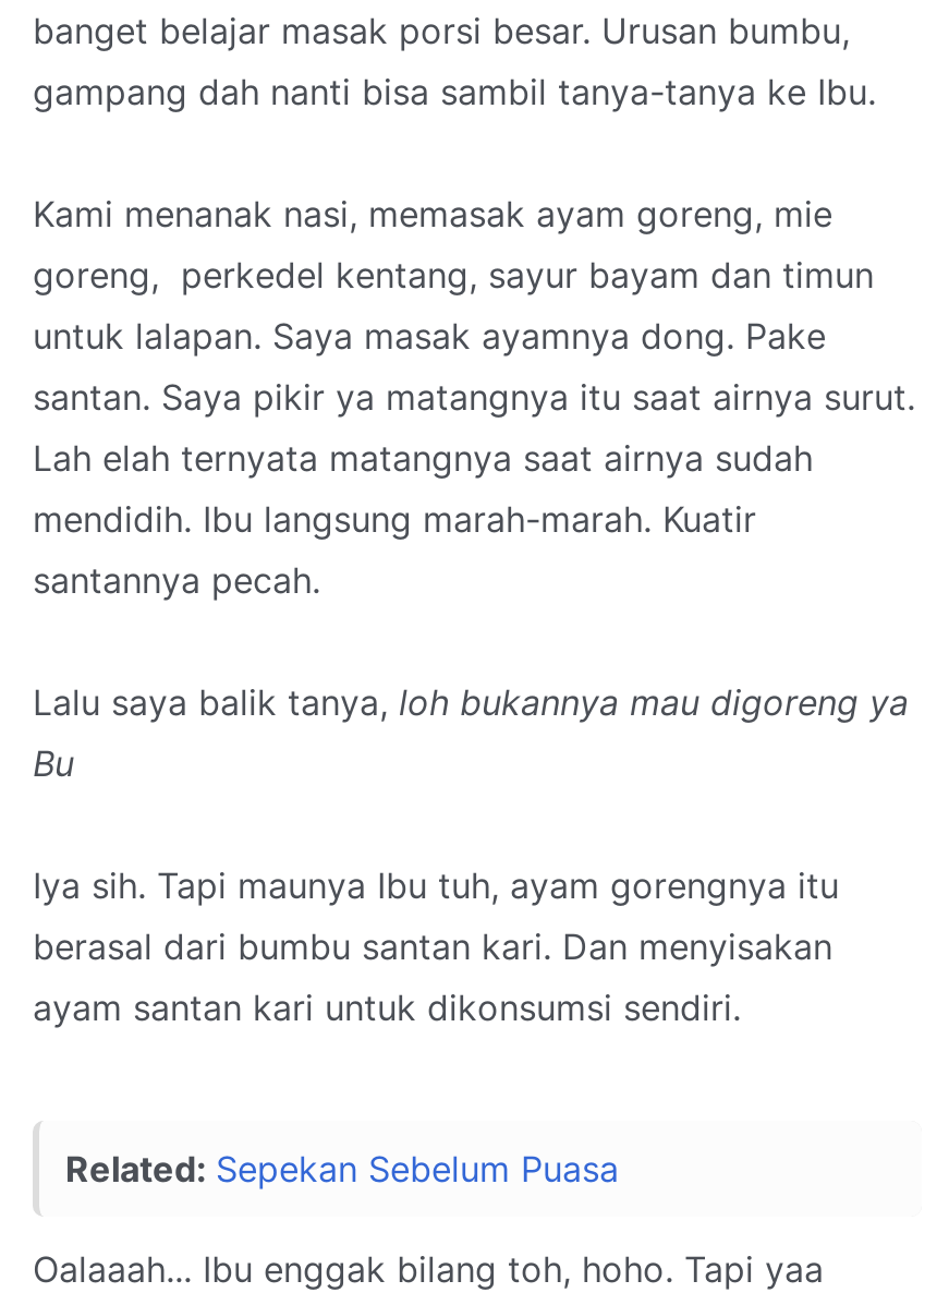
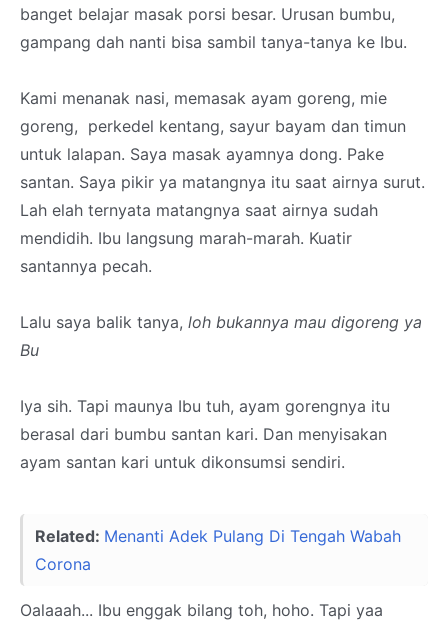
- Related: Sepekan Sebelum Puasa
+ Related: Menanti Adek Pulang Di Tengah Wabah
+ Corona
